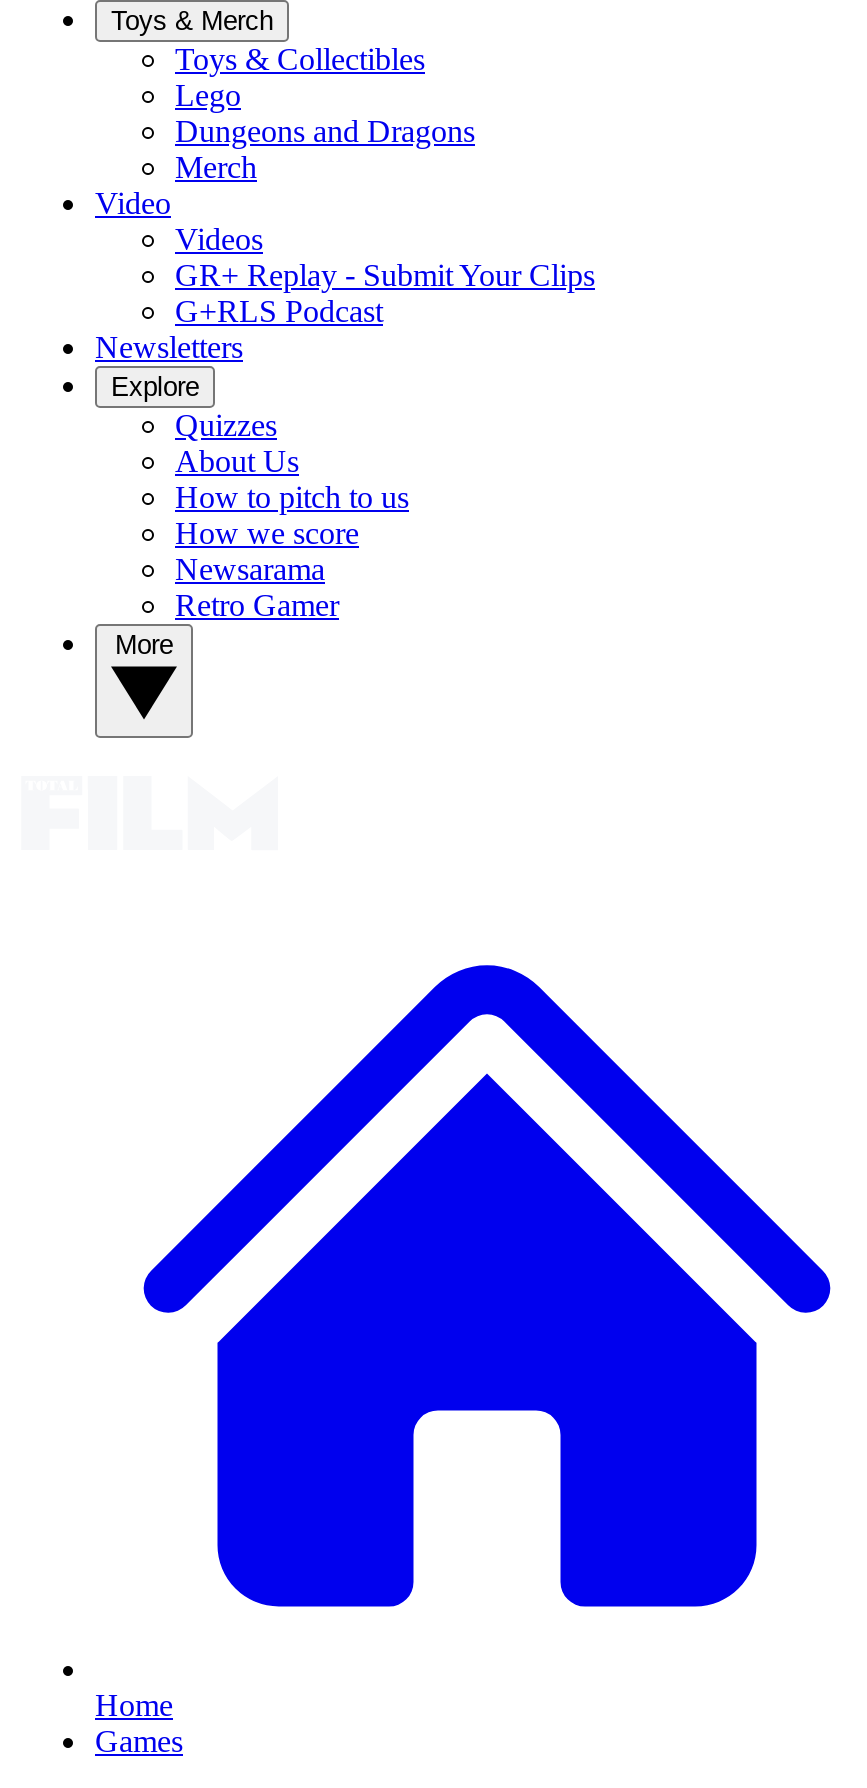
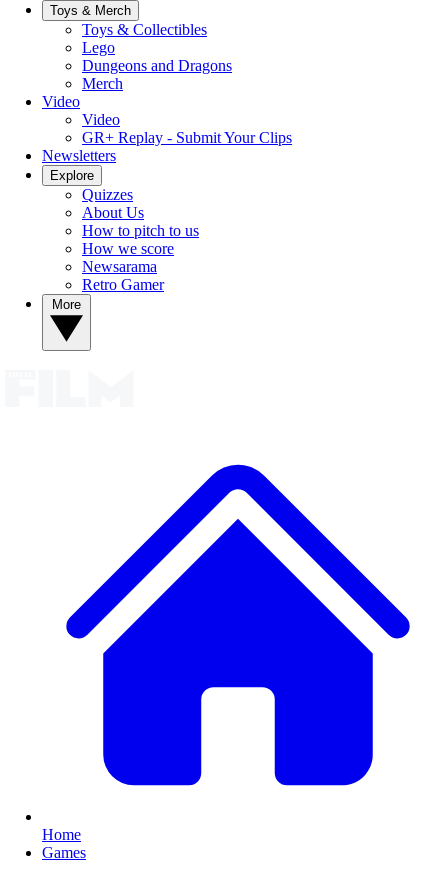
- Videos
+ Video

- G+RLS Podcast
